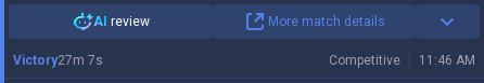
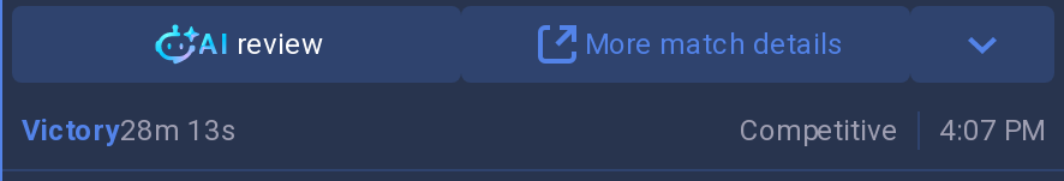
- 11:46 AM
- Victory27m 7s
+ 4:07 PM
+ Victory28m 13s
